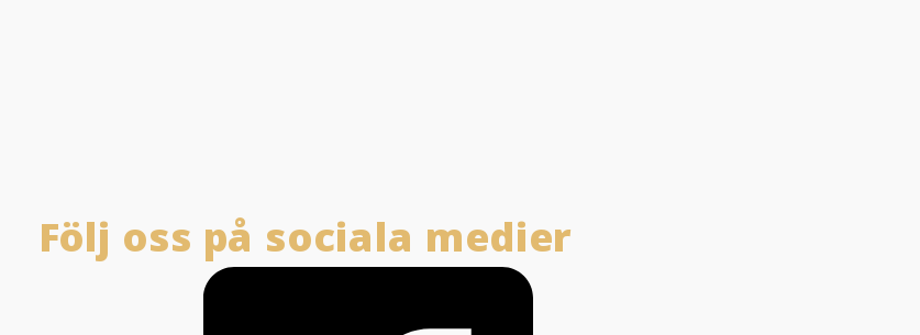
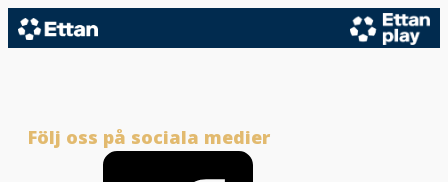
+ [image]
